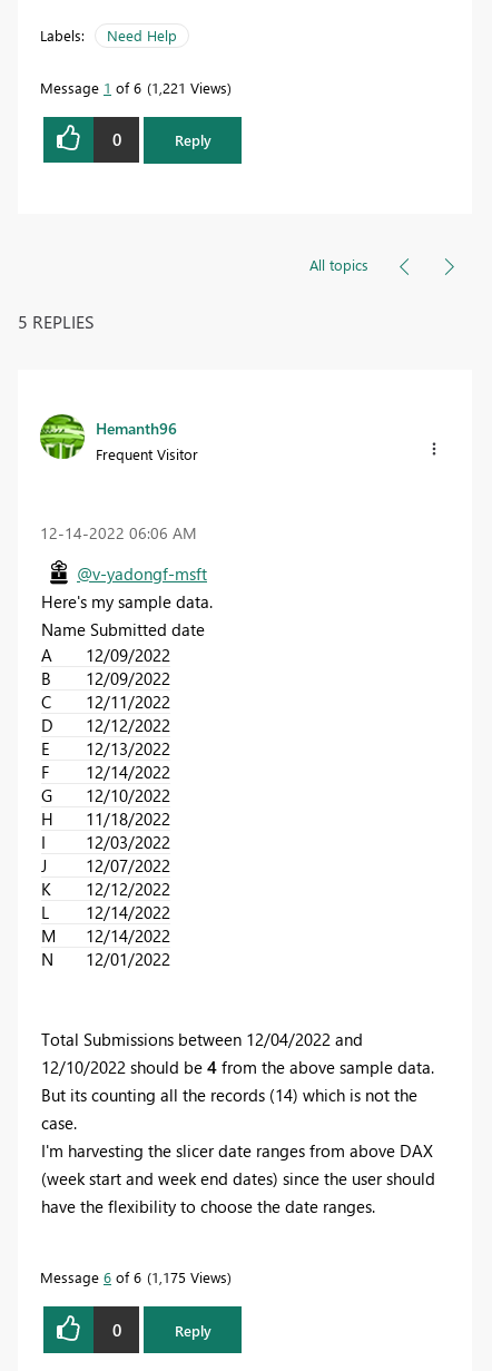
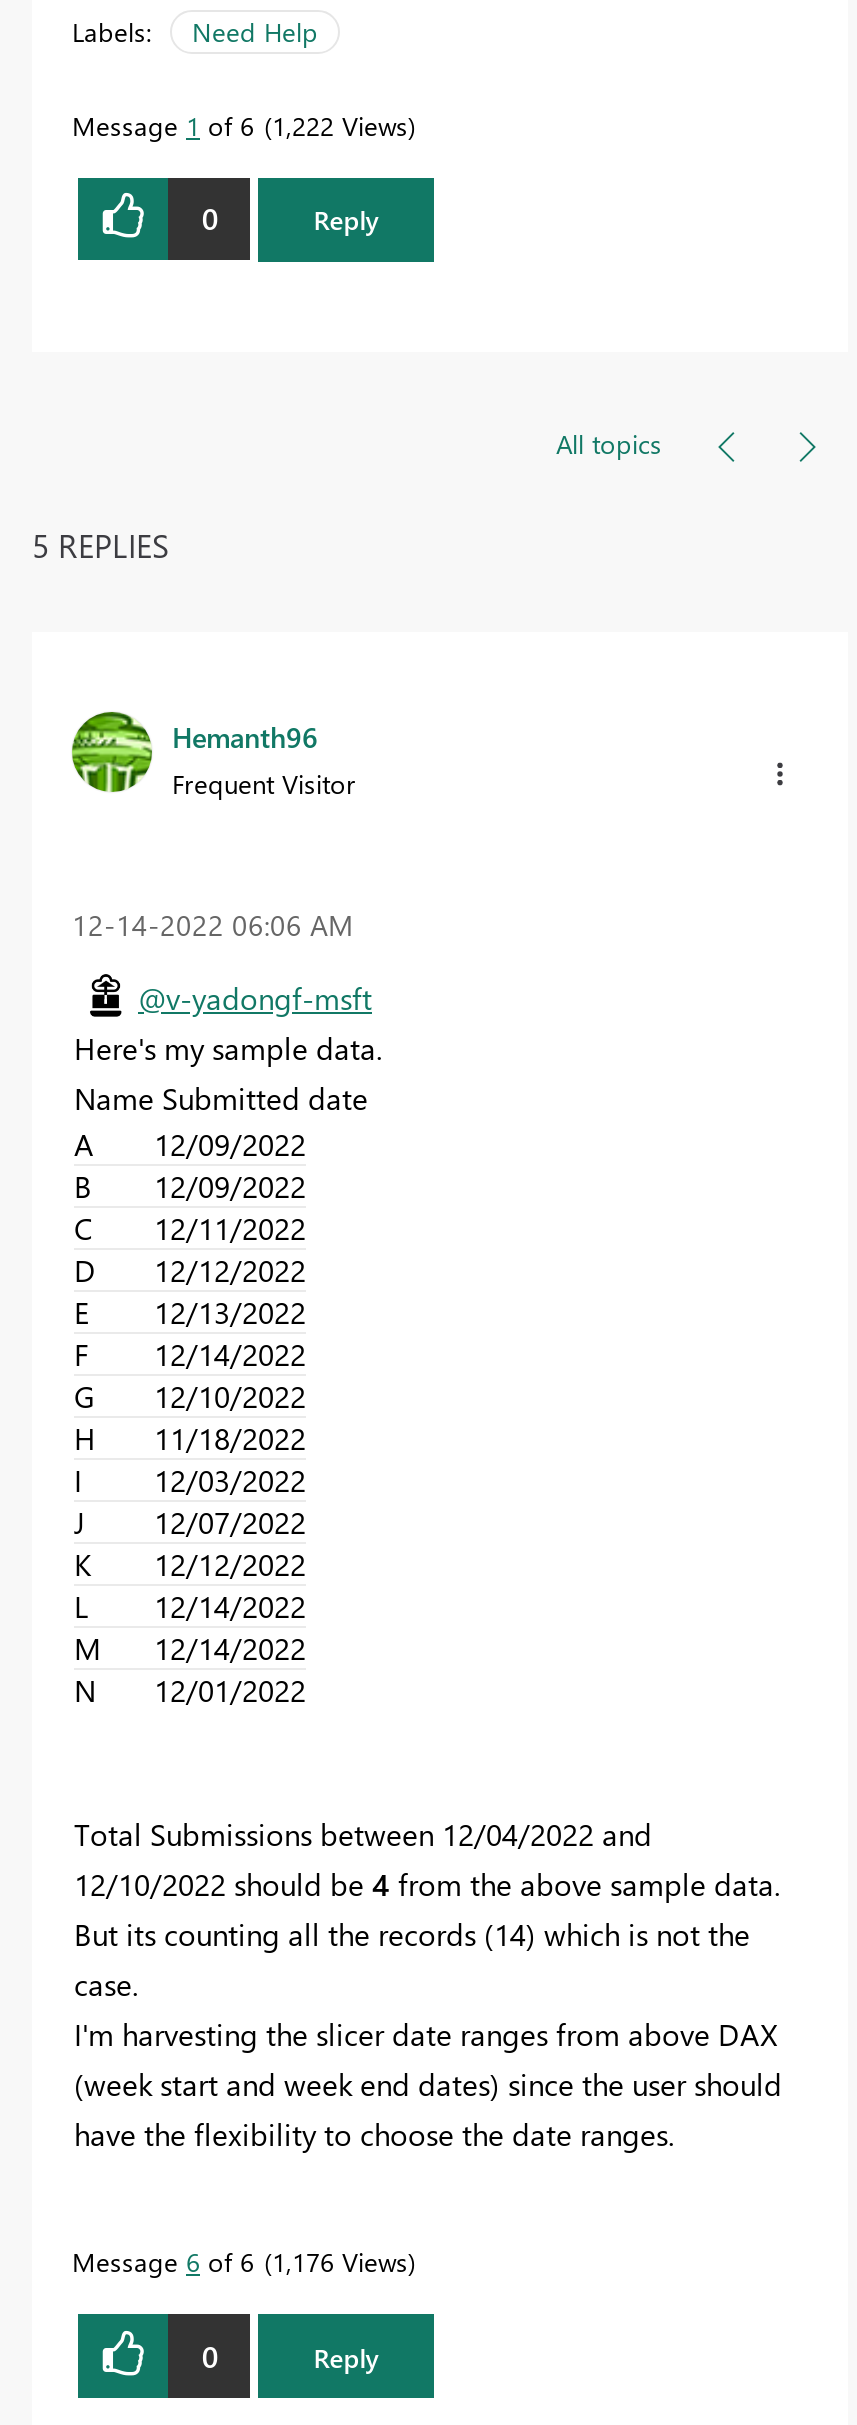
- Message 1 of 6 1,221 Views
+ Message 1 of 6 1,222 Views

- Message 6 of 6 1,175 Views
+ Message 6 of 6 1,176 Views
